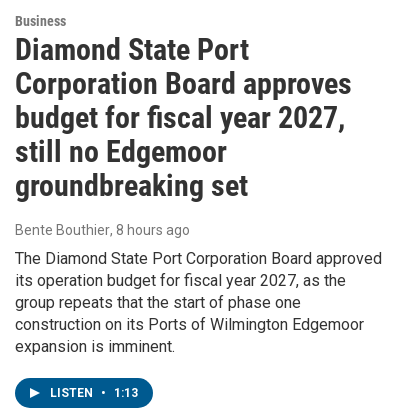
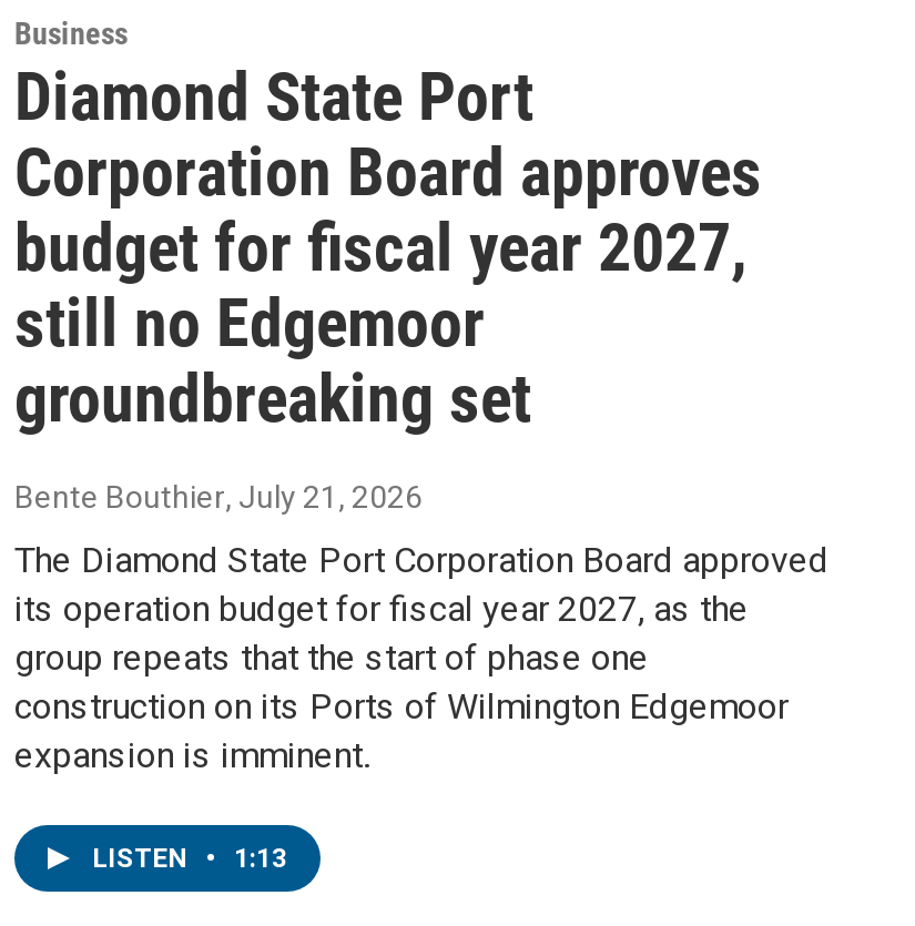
- Bente Bouthier, 8 hours ago
+ Bente Bouthier, July 21, 2026
